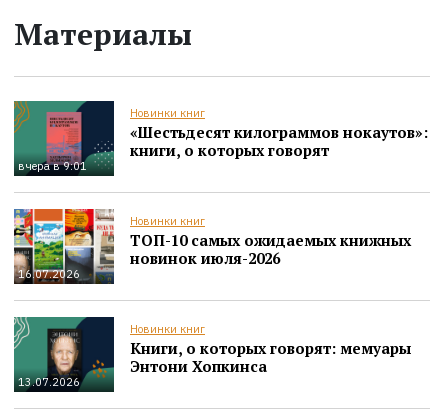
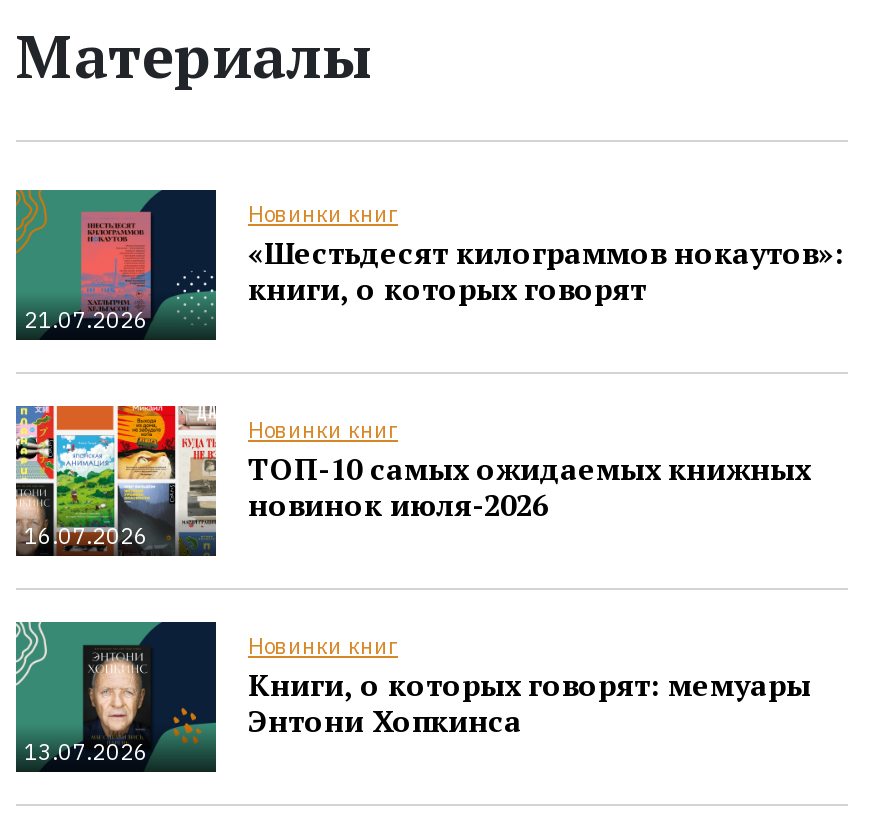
- вчера в 9:01
+ 21.07.2026
